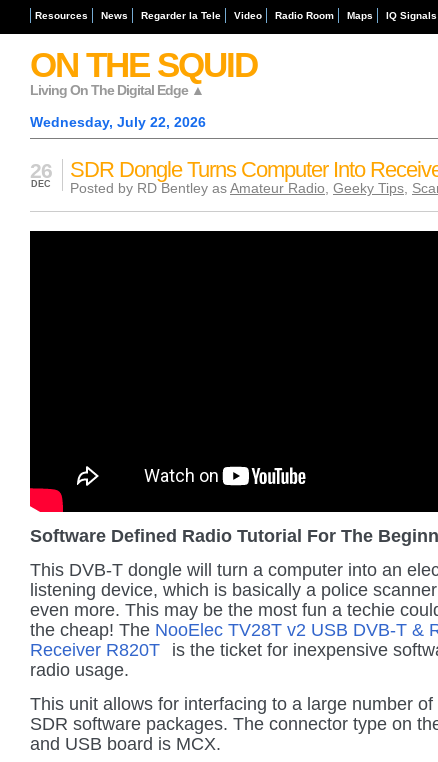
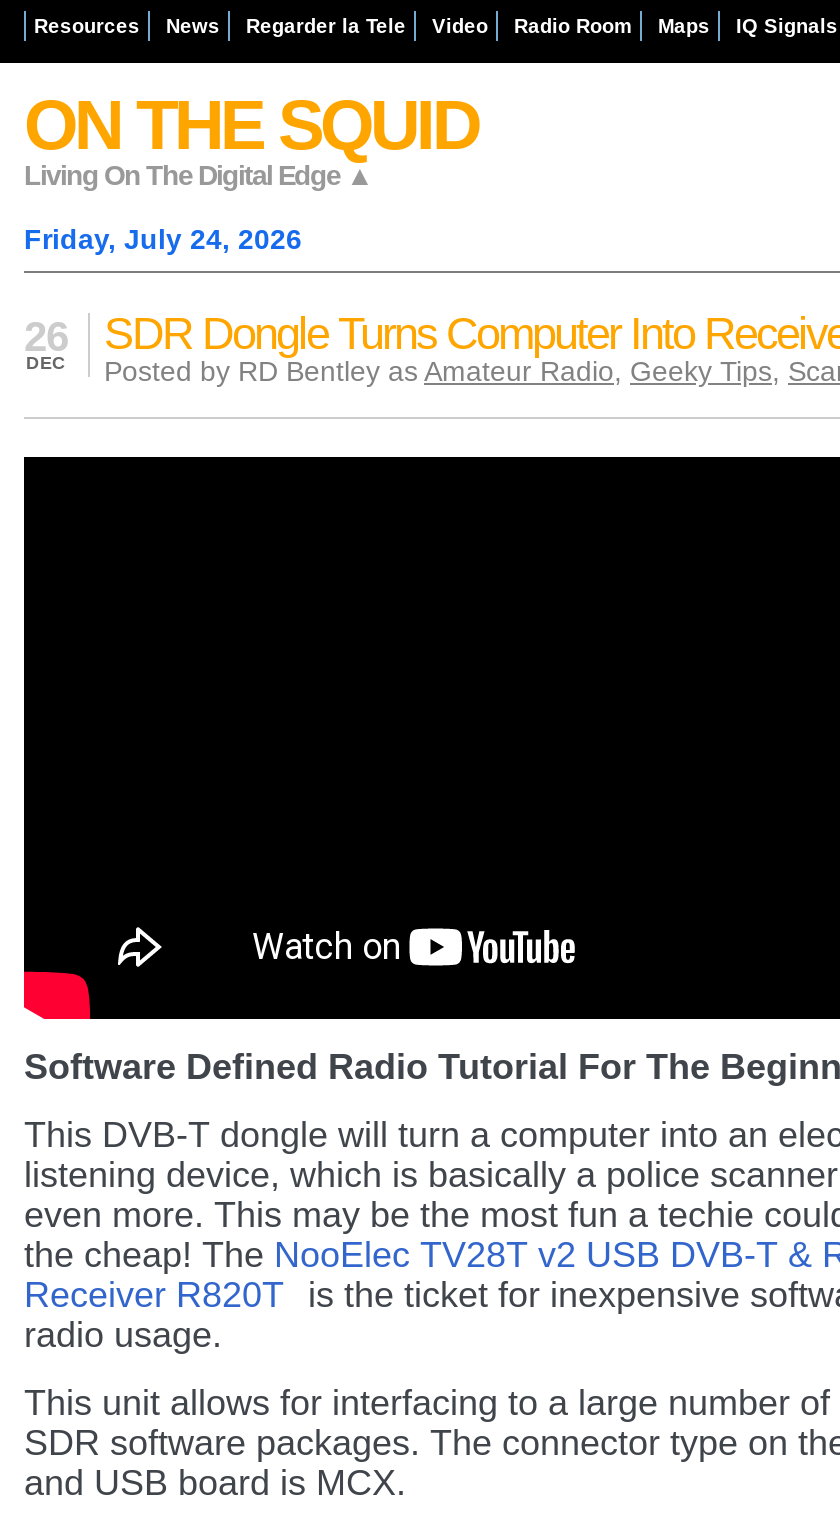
- Wednesday, July 22, 2026
+ Friday, July 24, 2026
